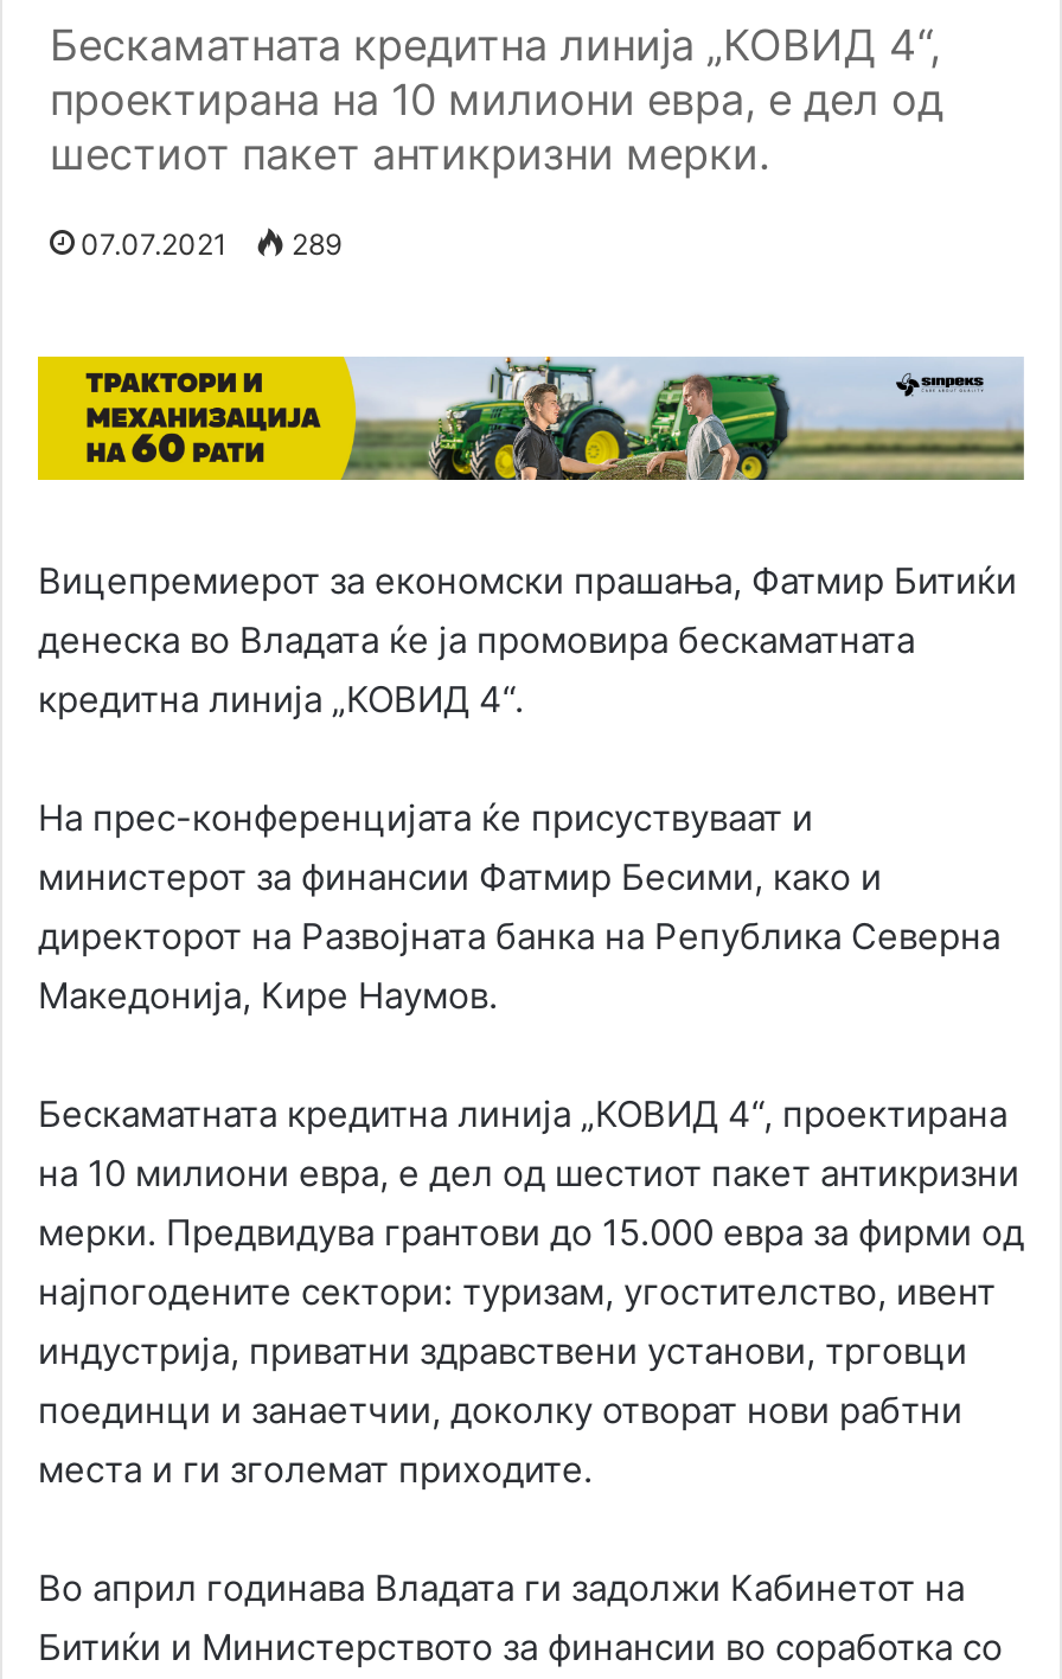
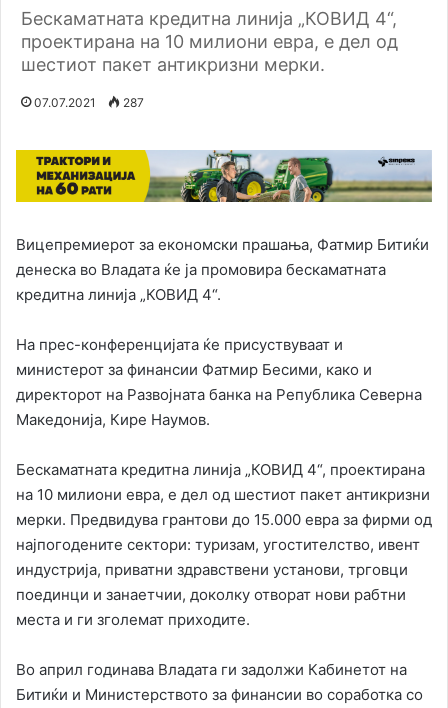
- 07.07.2021 289
+ 07.07.2021 287
